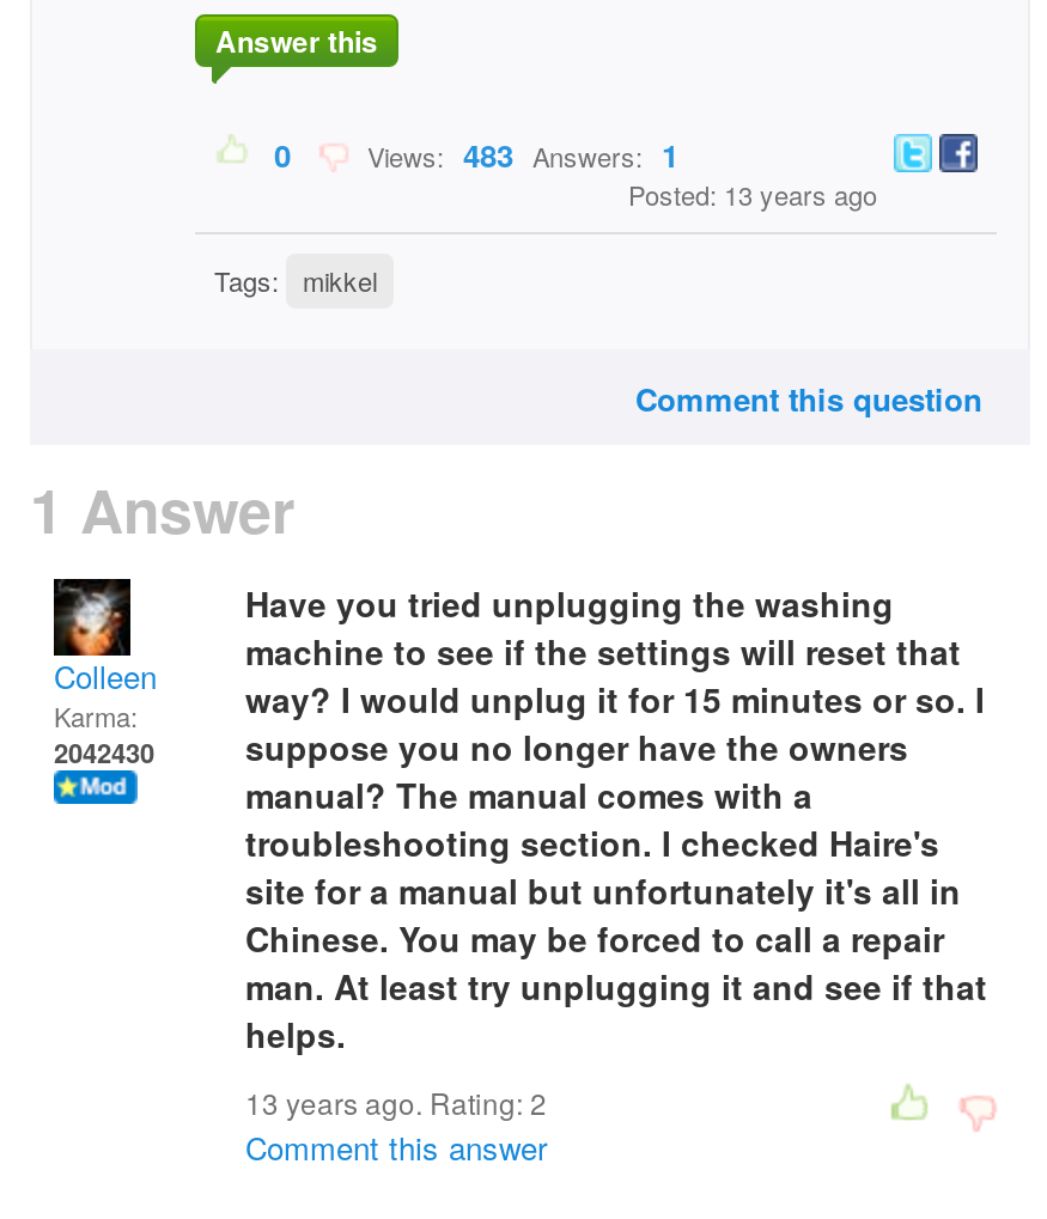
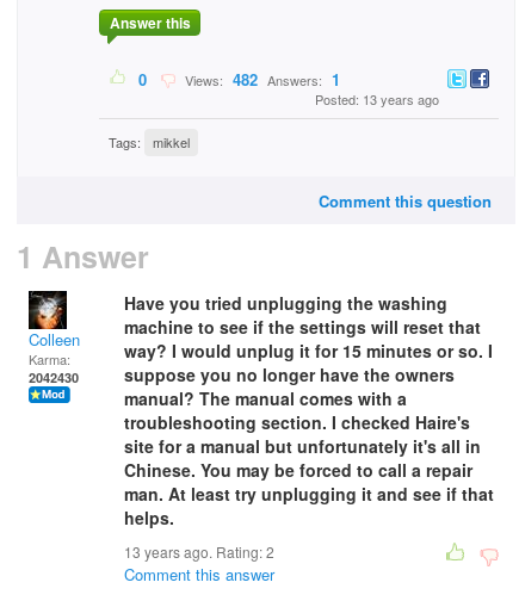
- Views: 483 Answers: 1
+ Views: 482 Answers: 1
